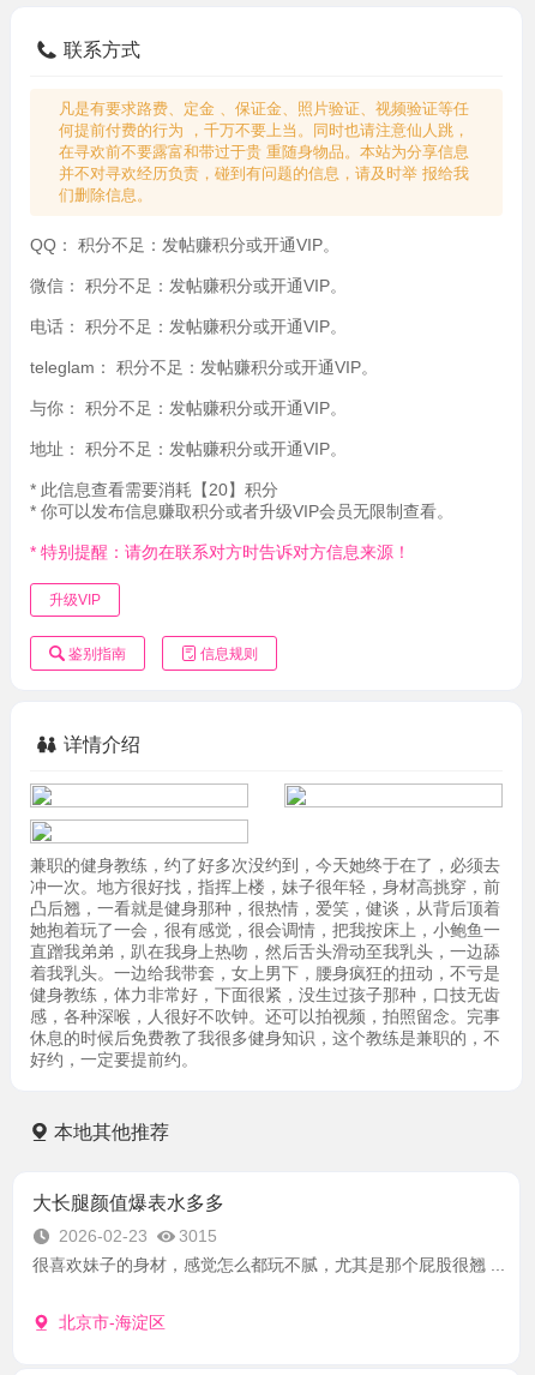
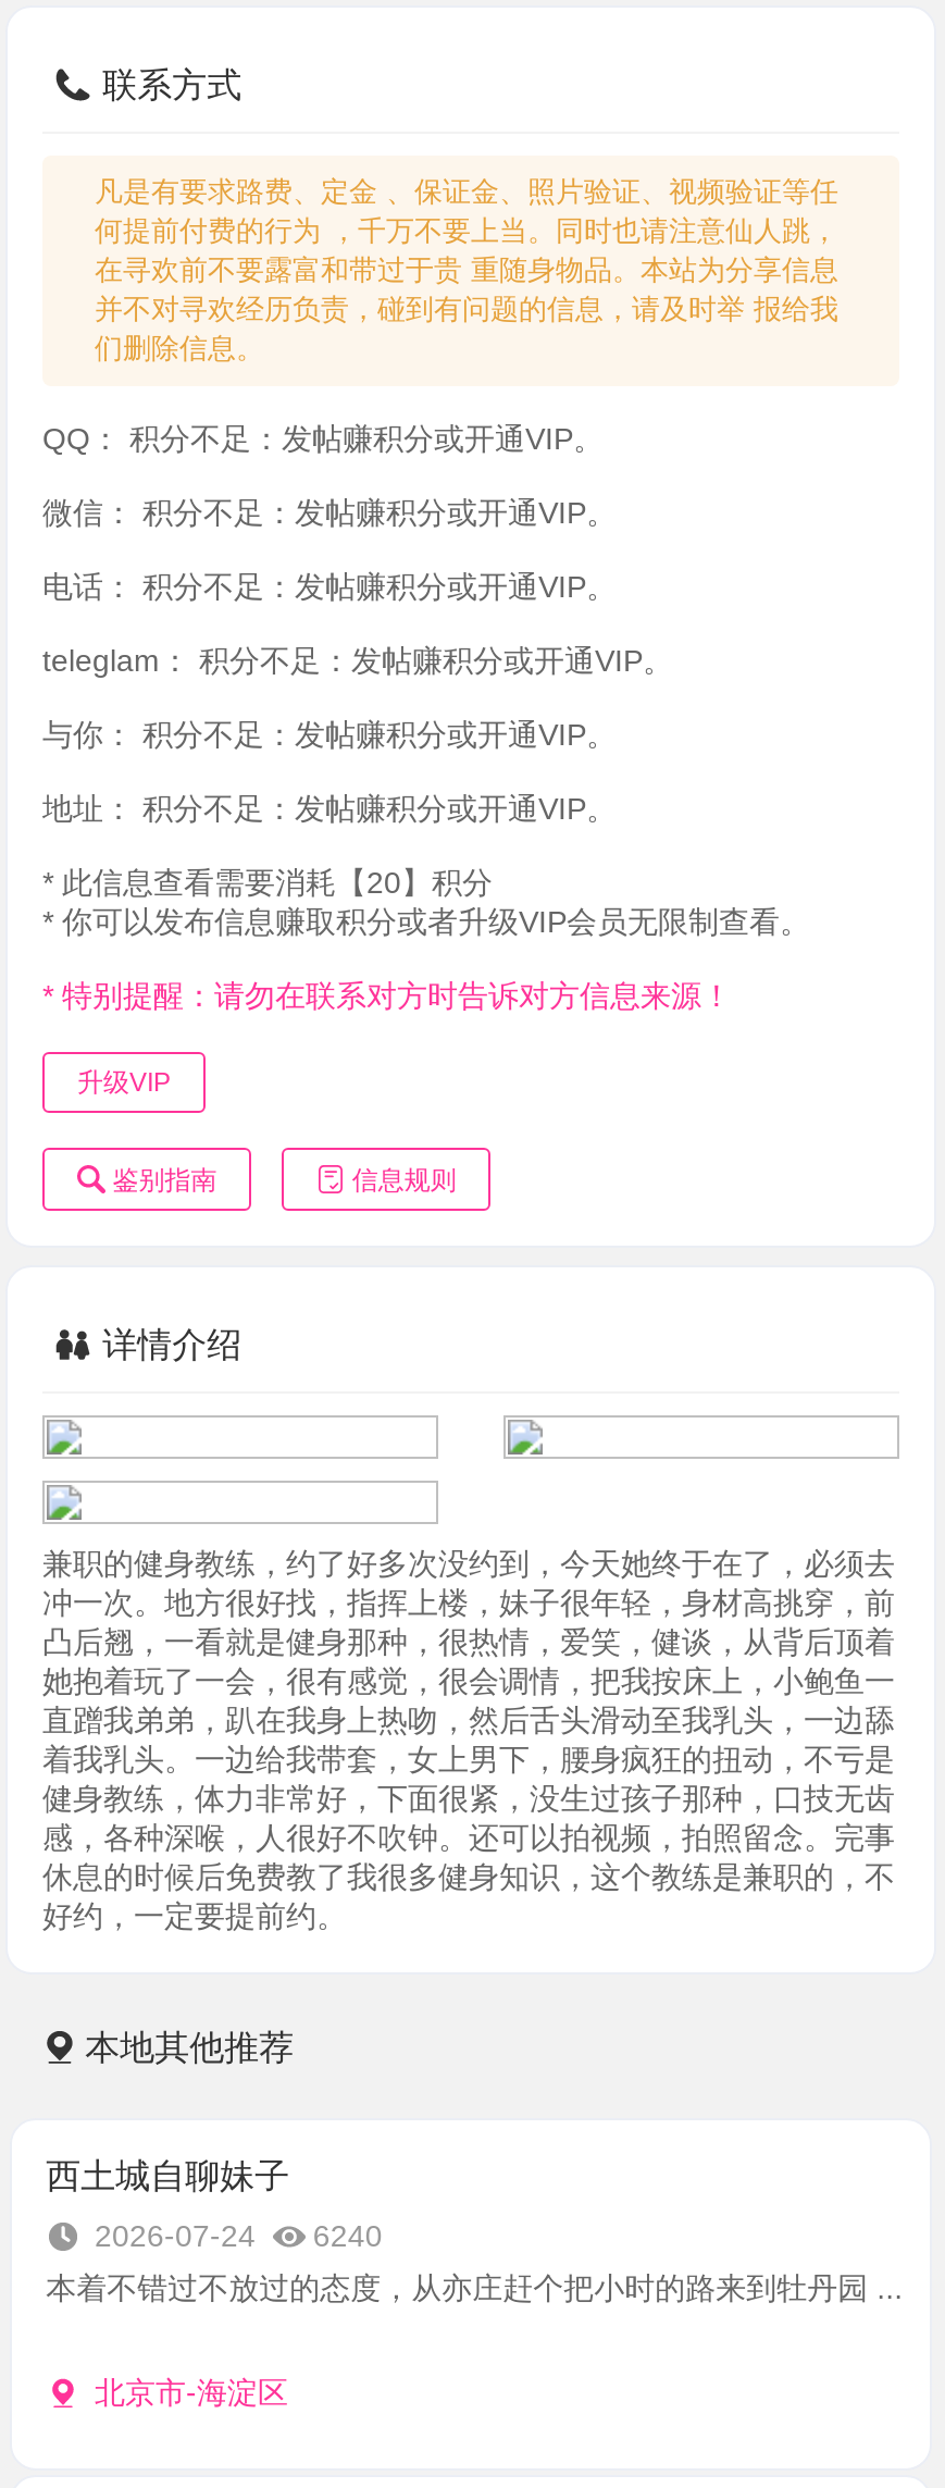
- 大长腿颜值爆表水多多
+ 西土城自聊妹子

- 2026-02-23
- 3015
+ 2026-07-24
+ 6240

- 很喜欢妹子的身材，感觉怎么都玩不腻，尤其是那个屁股很翘 ...
+ 本着不错过不放过的态度，从亦庄赶个把小时的路来到牡丹园 ...
